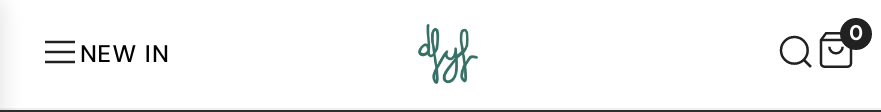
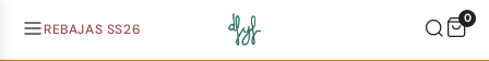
- NEW IN
+ REBAJAS SS26
